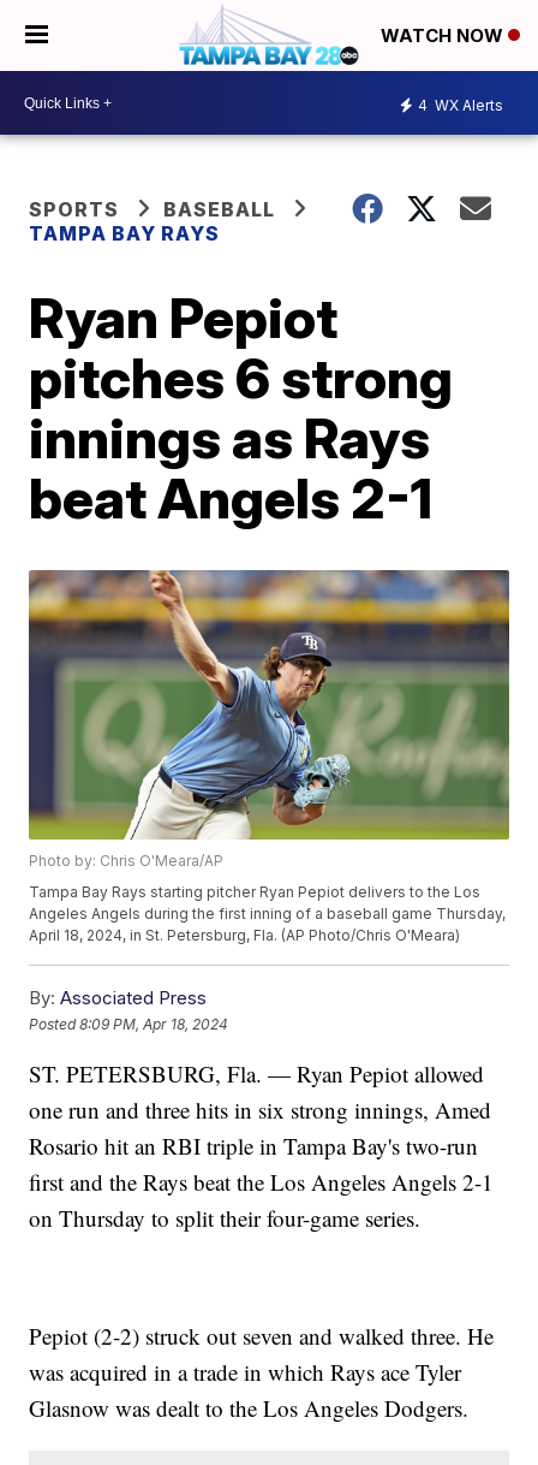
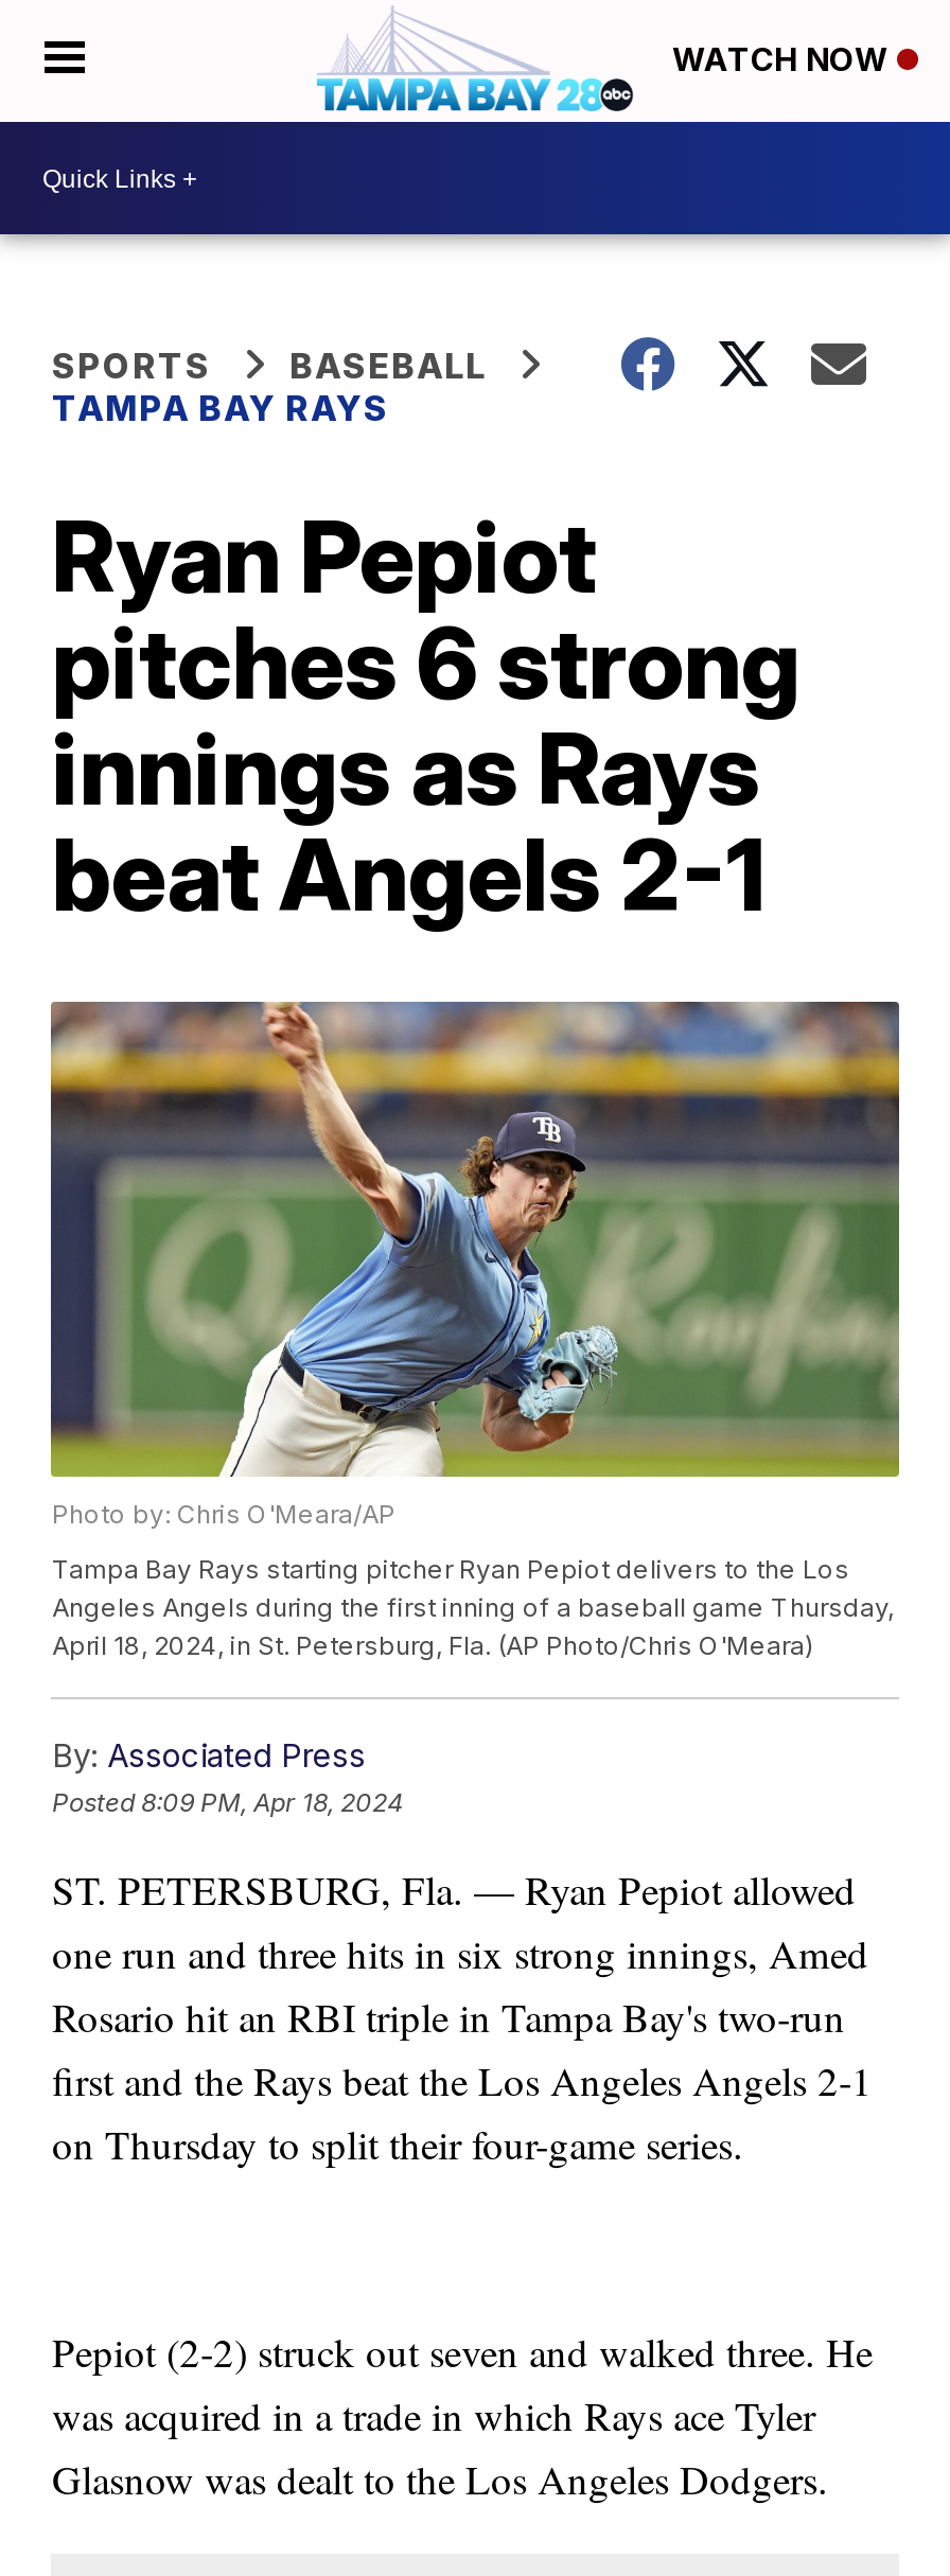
- 4 WX Alerts
